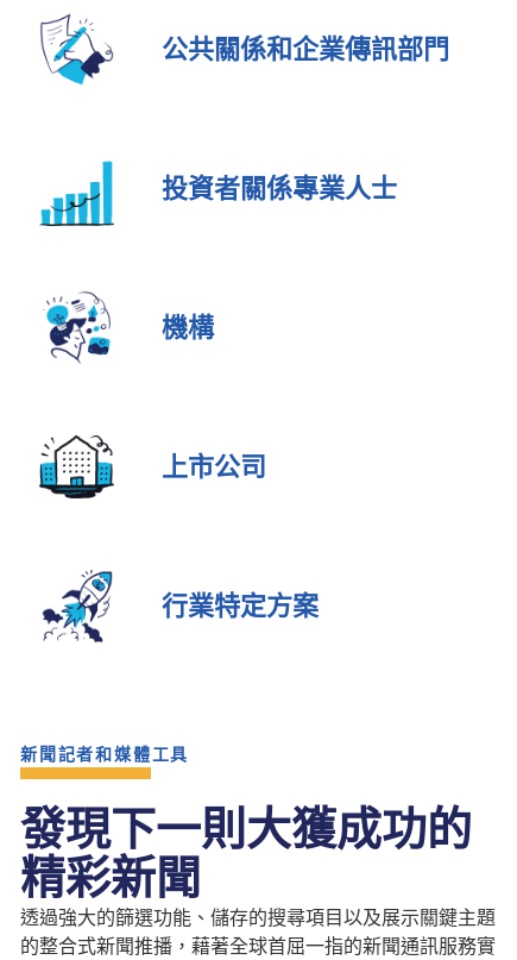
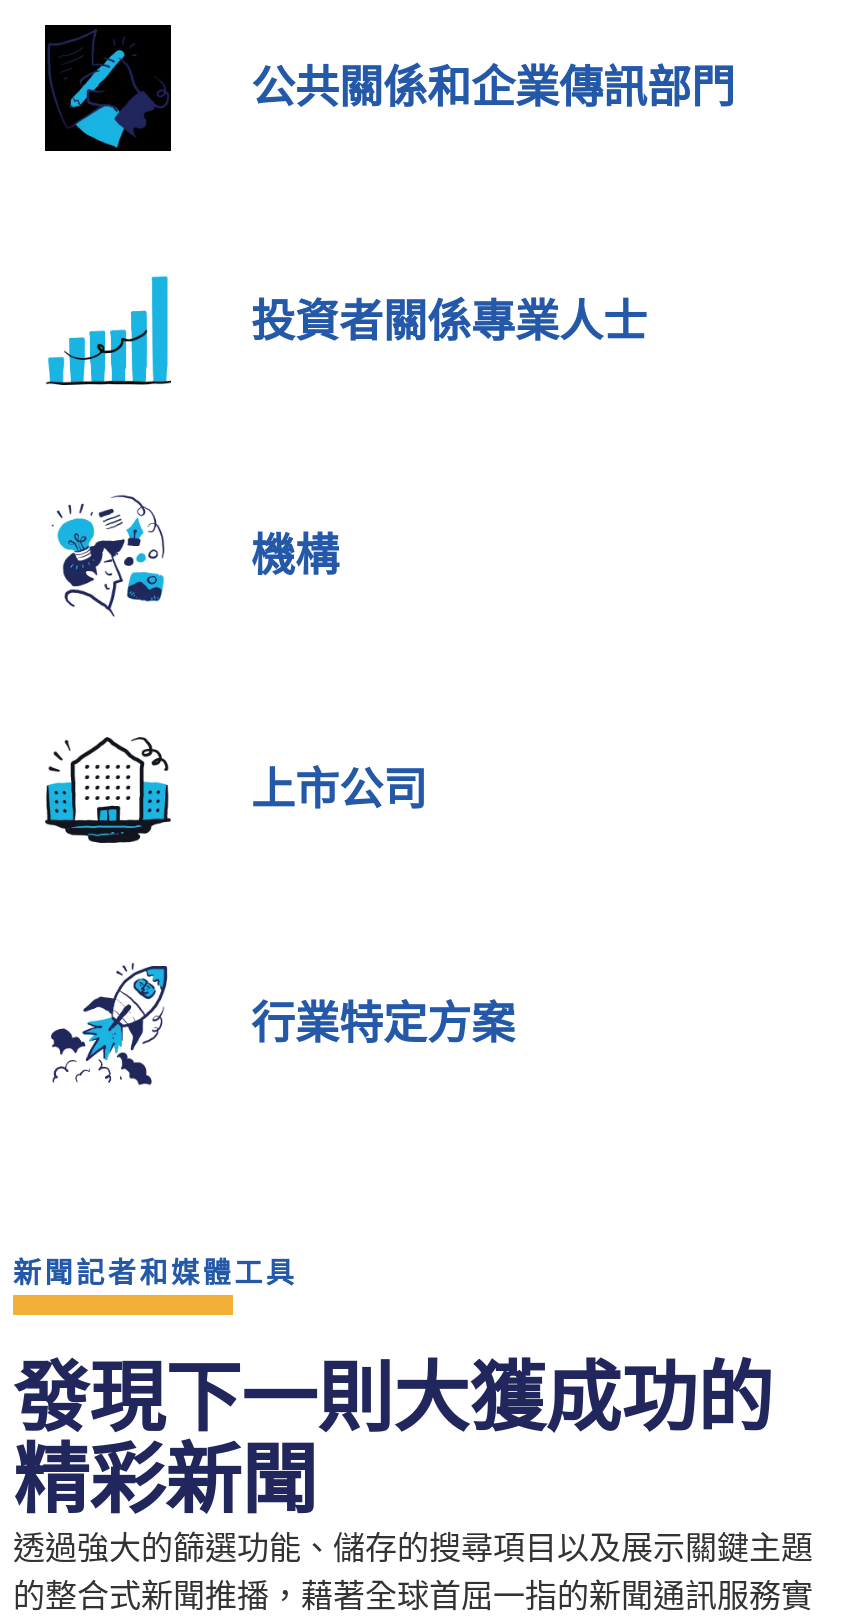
- [image]
+ [image]
